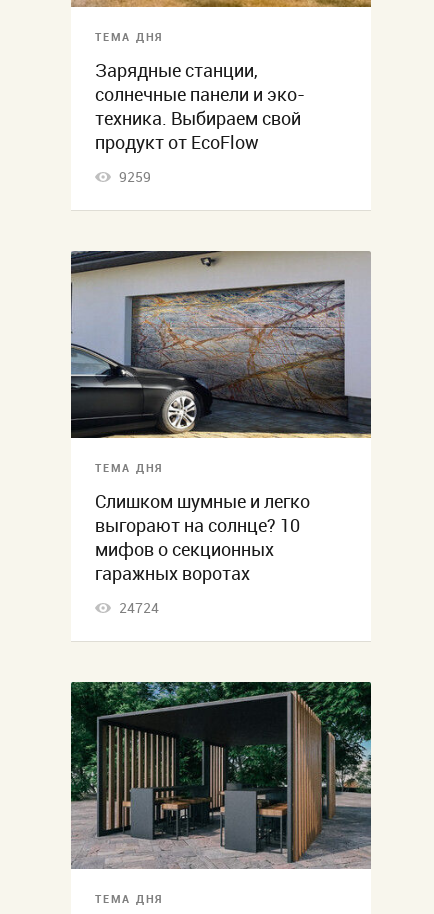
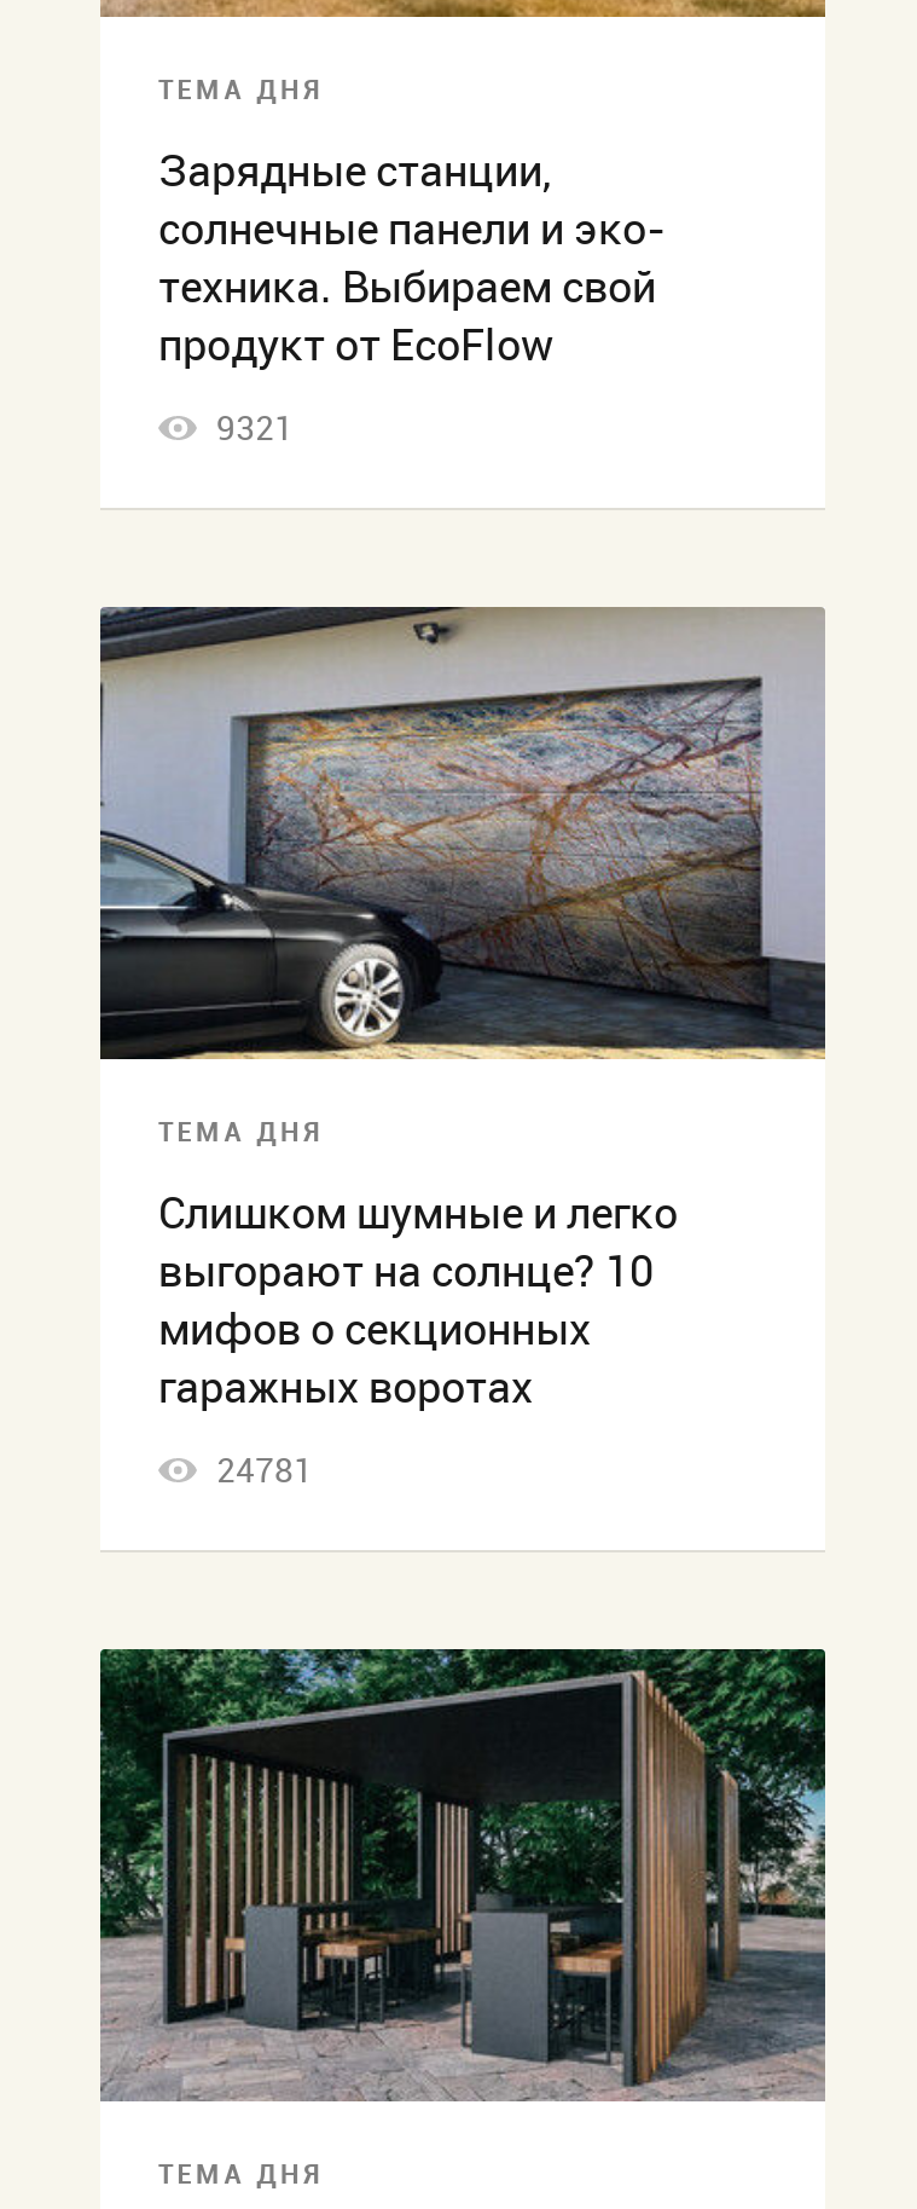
- 9259
+ 9321

- 24724
+ 24781
